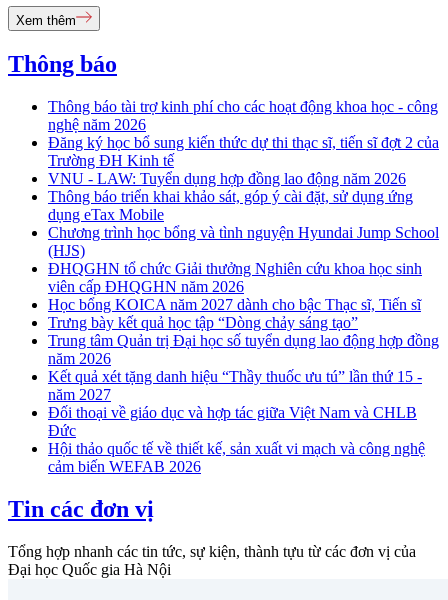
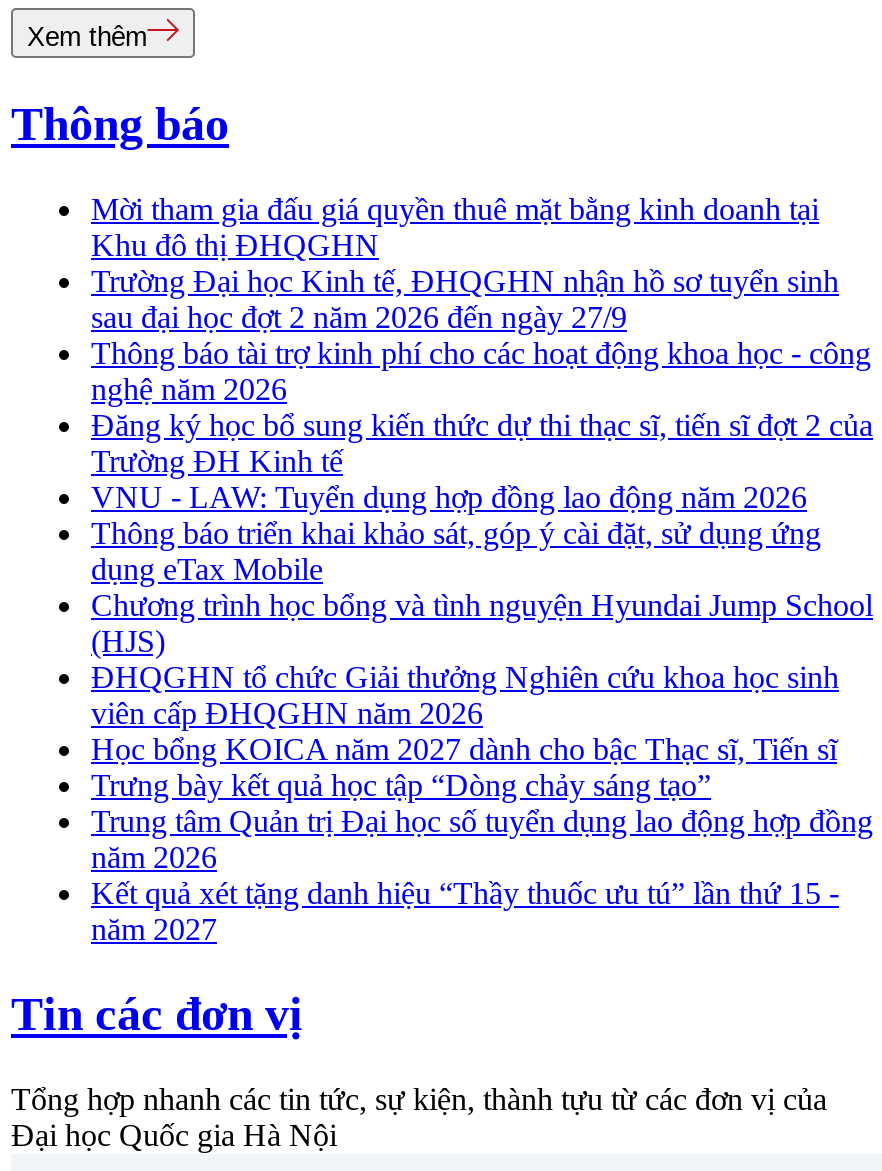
+ Mời tham gia đấu giá quyền thuê mặt bằng kinh doanh tại
+ Khu đô thị ĐHQGHN
+ Trường Đại học Kinh tế, ĐHQGHN nhận hồ sơ tuyển sinh
+ sau đại học đợt 2 năm 2026 đến ngày 27/9

moved down: Thông báo tài trợ kinh phí cho các hoạt động khoa học - công | nghệ năm 2026 | Đăng ký học bổ sung kiến thức dự thi thạc sĩ, tiến sĩ đợt 2 của | ... | Kết quả xét tặng danh hiệu “Thầy thuốc ưu tú” lần thứ 15 - | năm 2027

- Đối thoại về giáo dục và hợp tác giữa Việt Nam và CHLB
- Đức
- Hội thảo quốc tế về thiết kế, sản xuất vi mạch và công nghệ
- cảm biến WEFAB 2026
